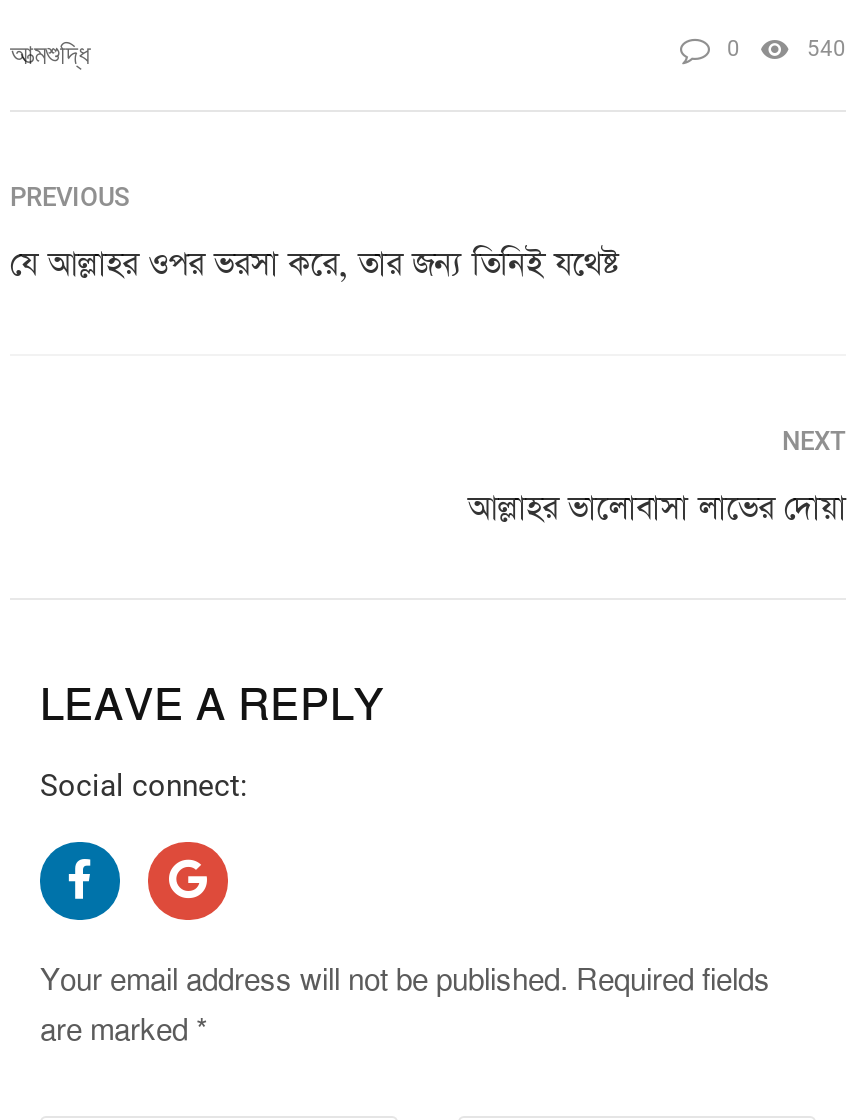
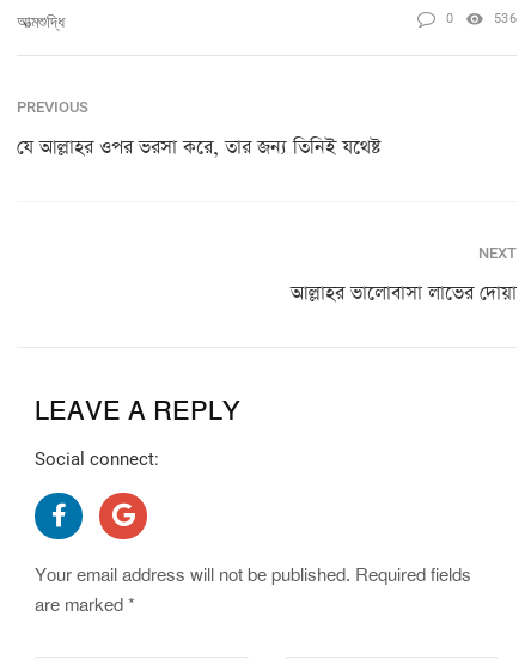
- 540
+ 536
